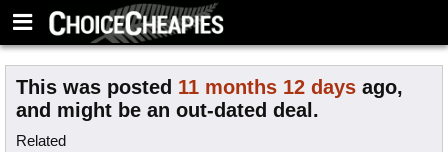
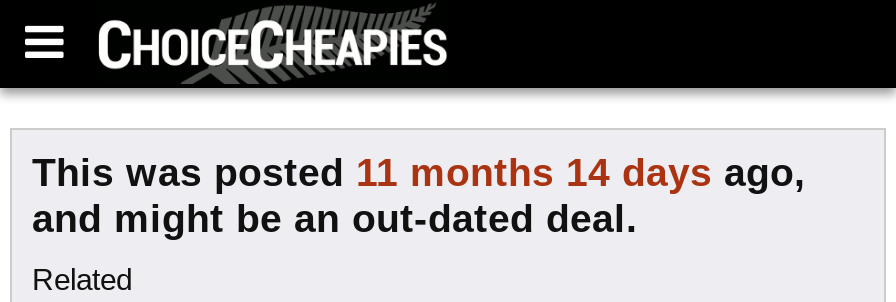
- This was posted 11 months 12 days ago,
+ This was posted 11 months 14 days ago,
